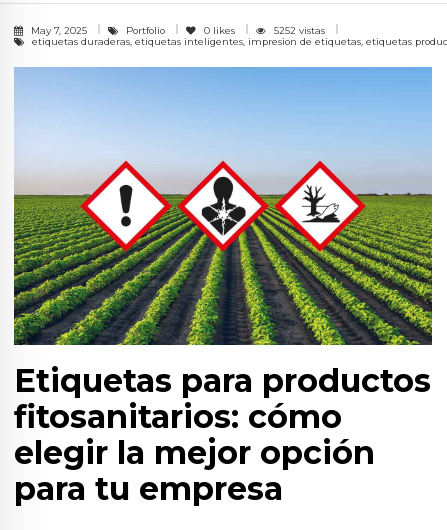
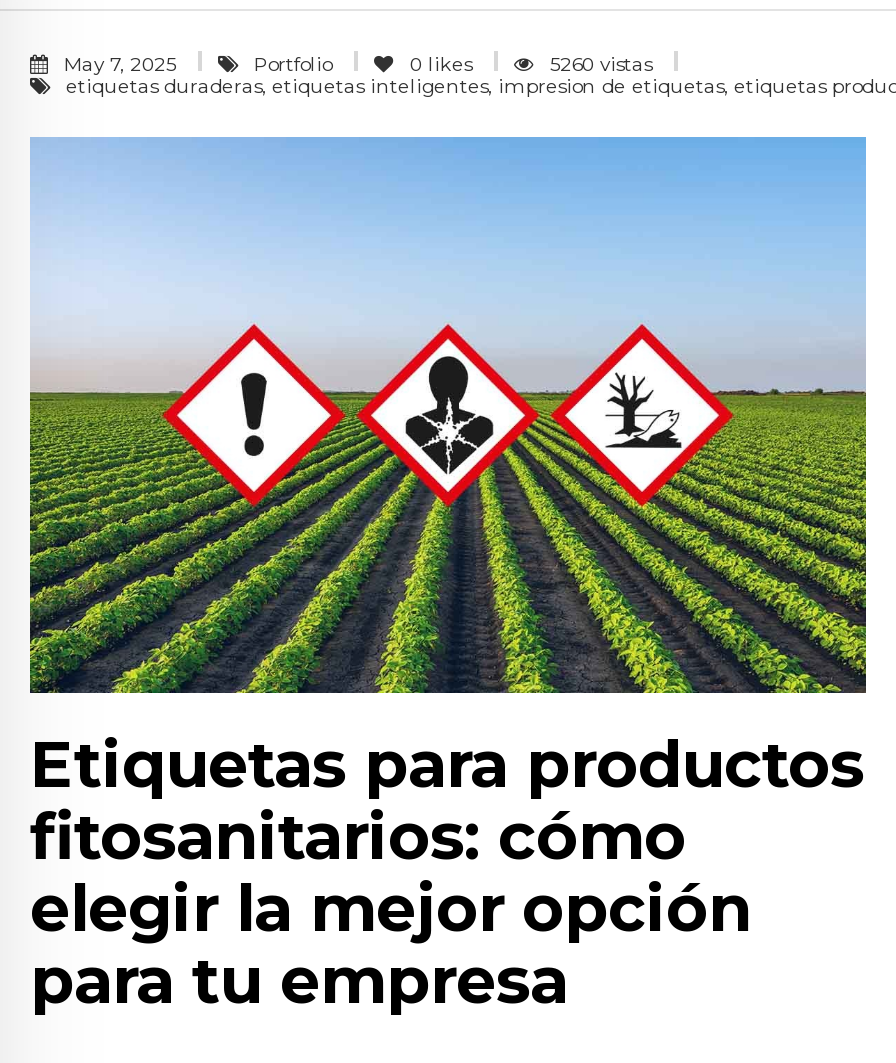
- 5252 vistas
+ 5260 vistas
